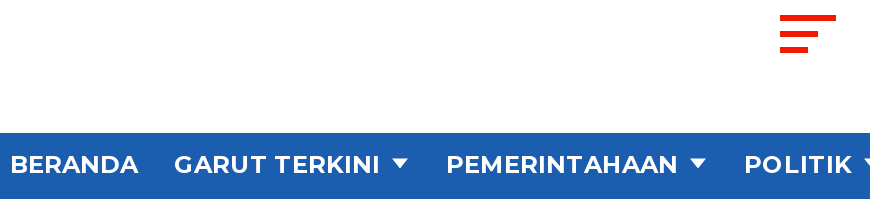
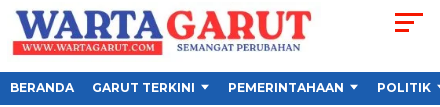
+ [image]
